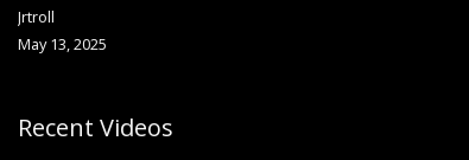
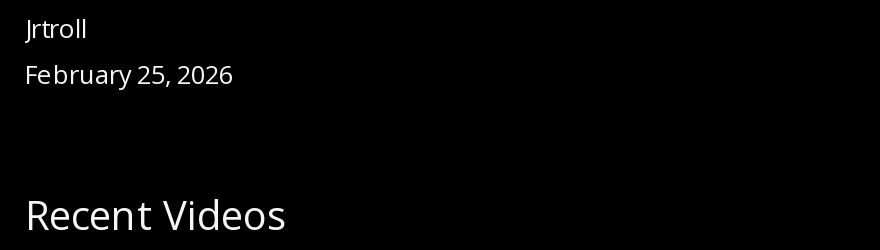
- May 13, 2025
+ February 25, 2026
